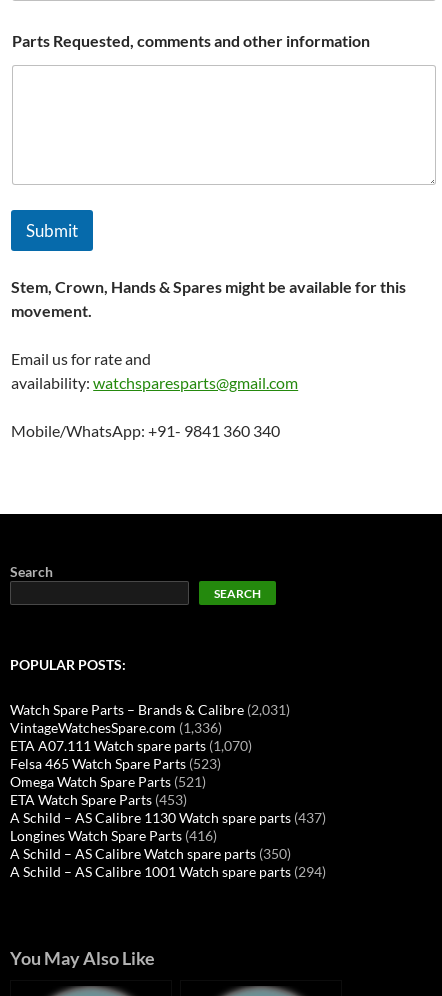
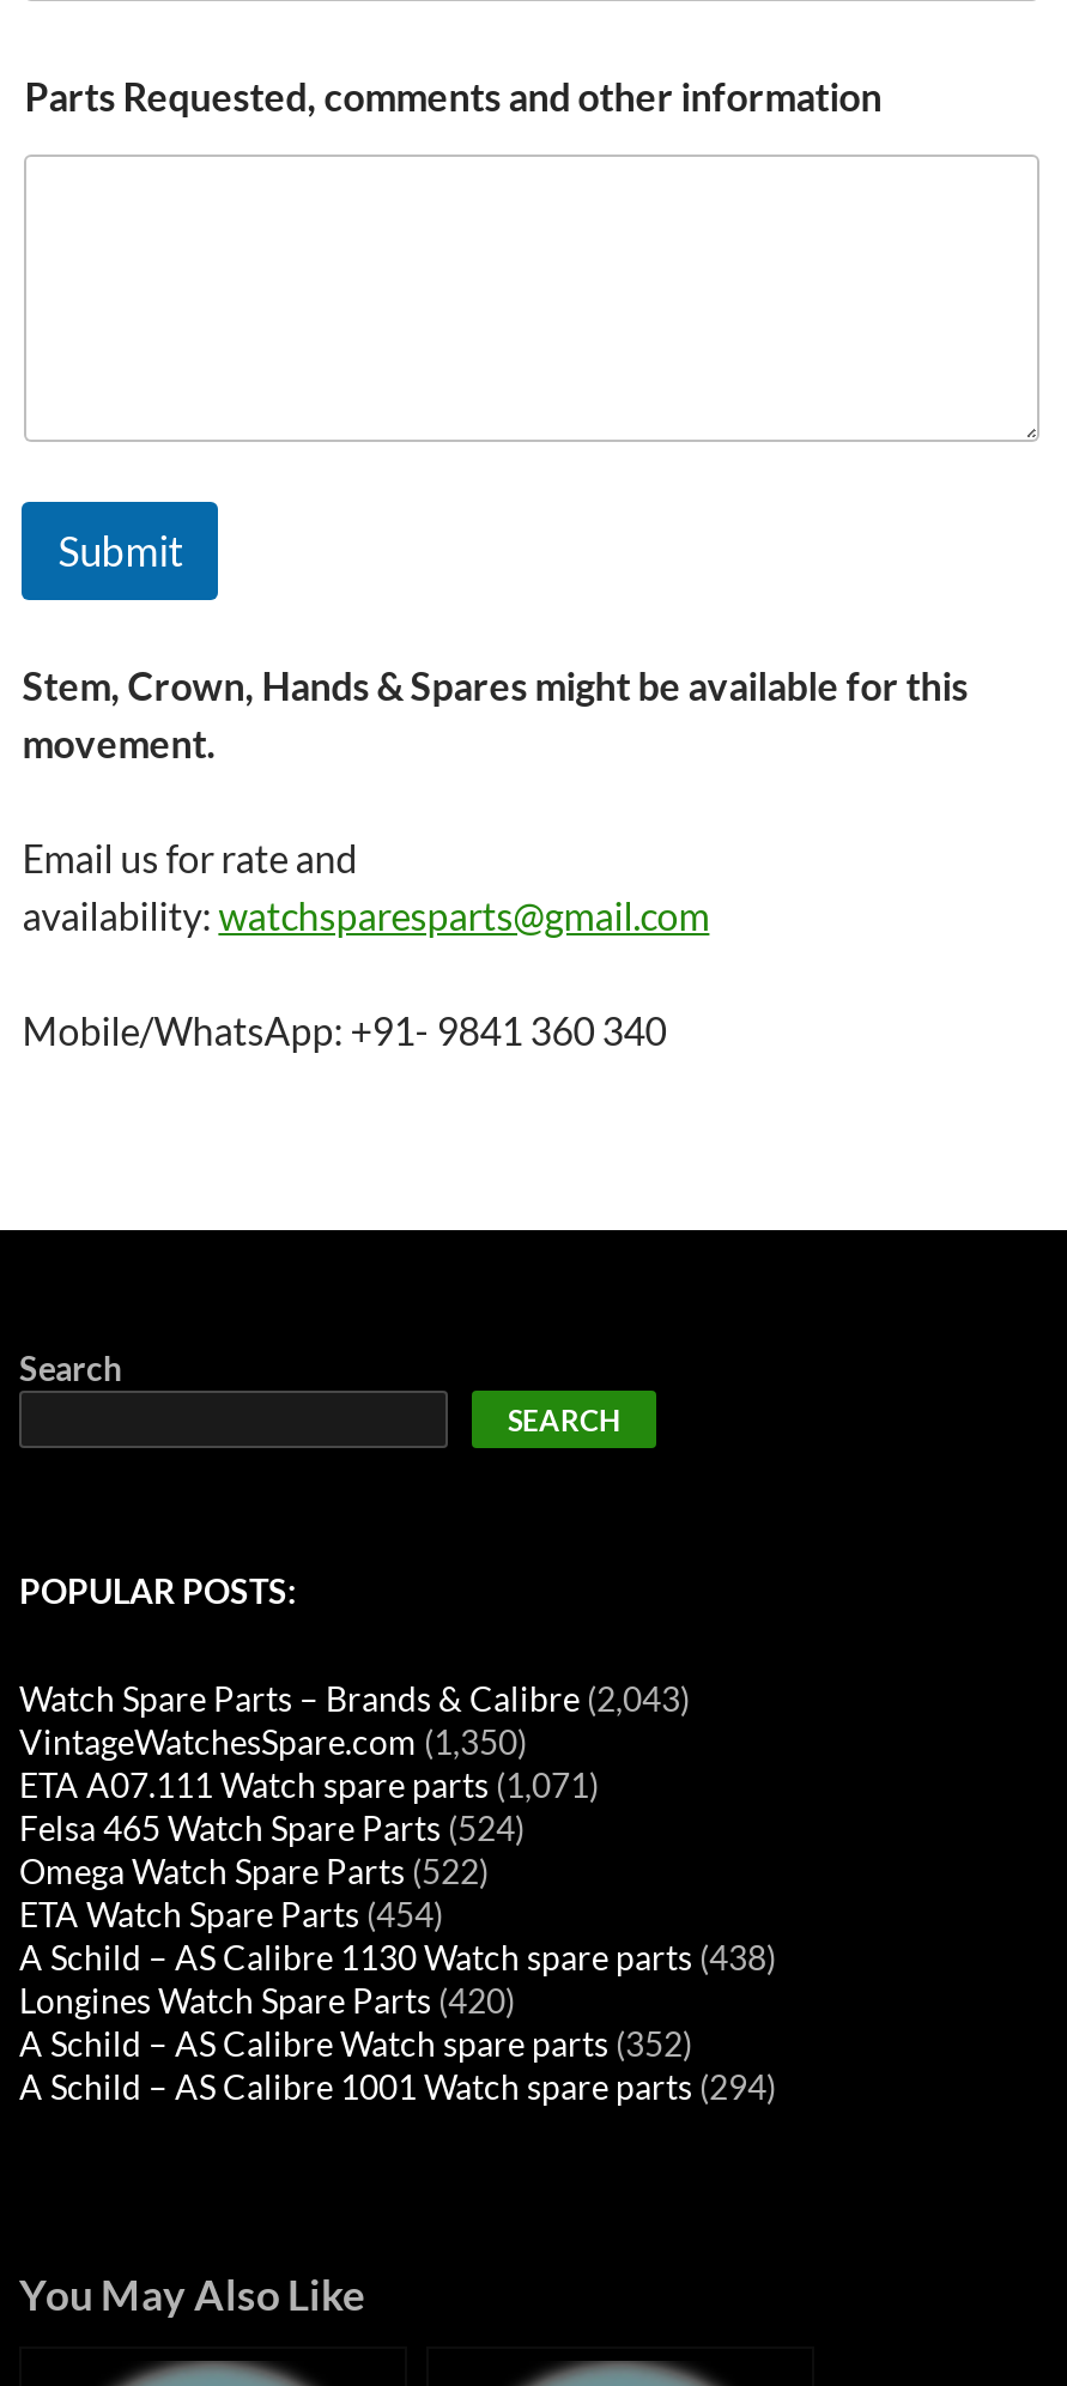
- Watch Spare Parts – Brands & Calibre (2,031)
+ Watch Spare Parts – Brands & Calibre (2,043)

- VintageWatchesSpare.com (1,336)
+ VintageWatchesSpare.com (1,350)

- ETA A07.111 Watch spare parts (1,070)
+ ETA A07.111 Watch spare parts (1,071)

- Felsa 465 Watch Spare Parts (523)
+ Felsa 465 Watch Spare Parts (524)

- Omega Watch Spare Parts (521)
+ Omega Watch Spare Parts (522)

- ETA Watch Spare Parts (453)
+ ETA Watch Spare Parts (454)

- A Schild – AS Calibre 1130 Watch spare parts (437)
+ A Schild – AS Calibre 1130 Watch spare parts (438)

- Longines Watch Spare Parts (416)
+ Longines Watch Spare Parts (420)

- A Schild – AS Calibre Watch spare parts (350)
+ A Schild – AS Calibre Watch spare parts (352)
